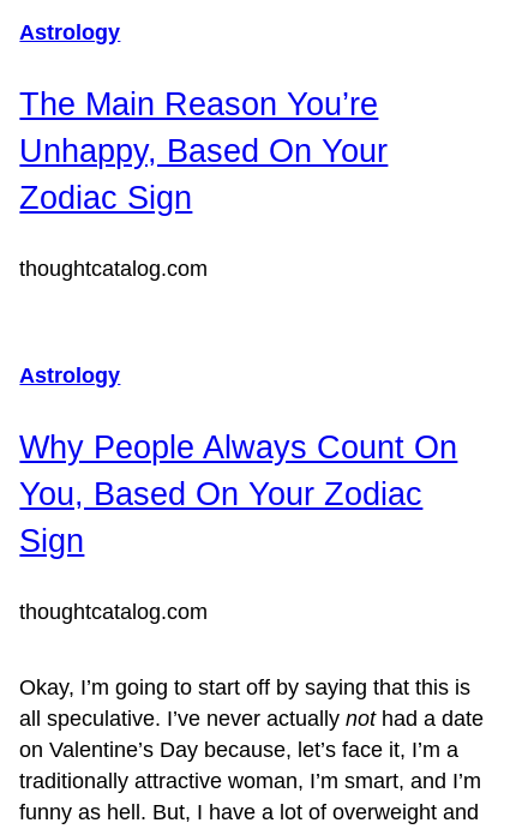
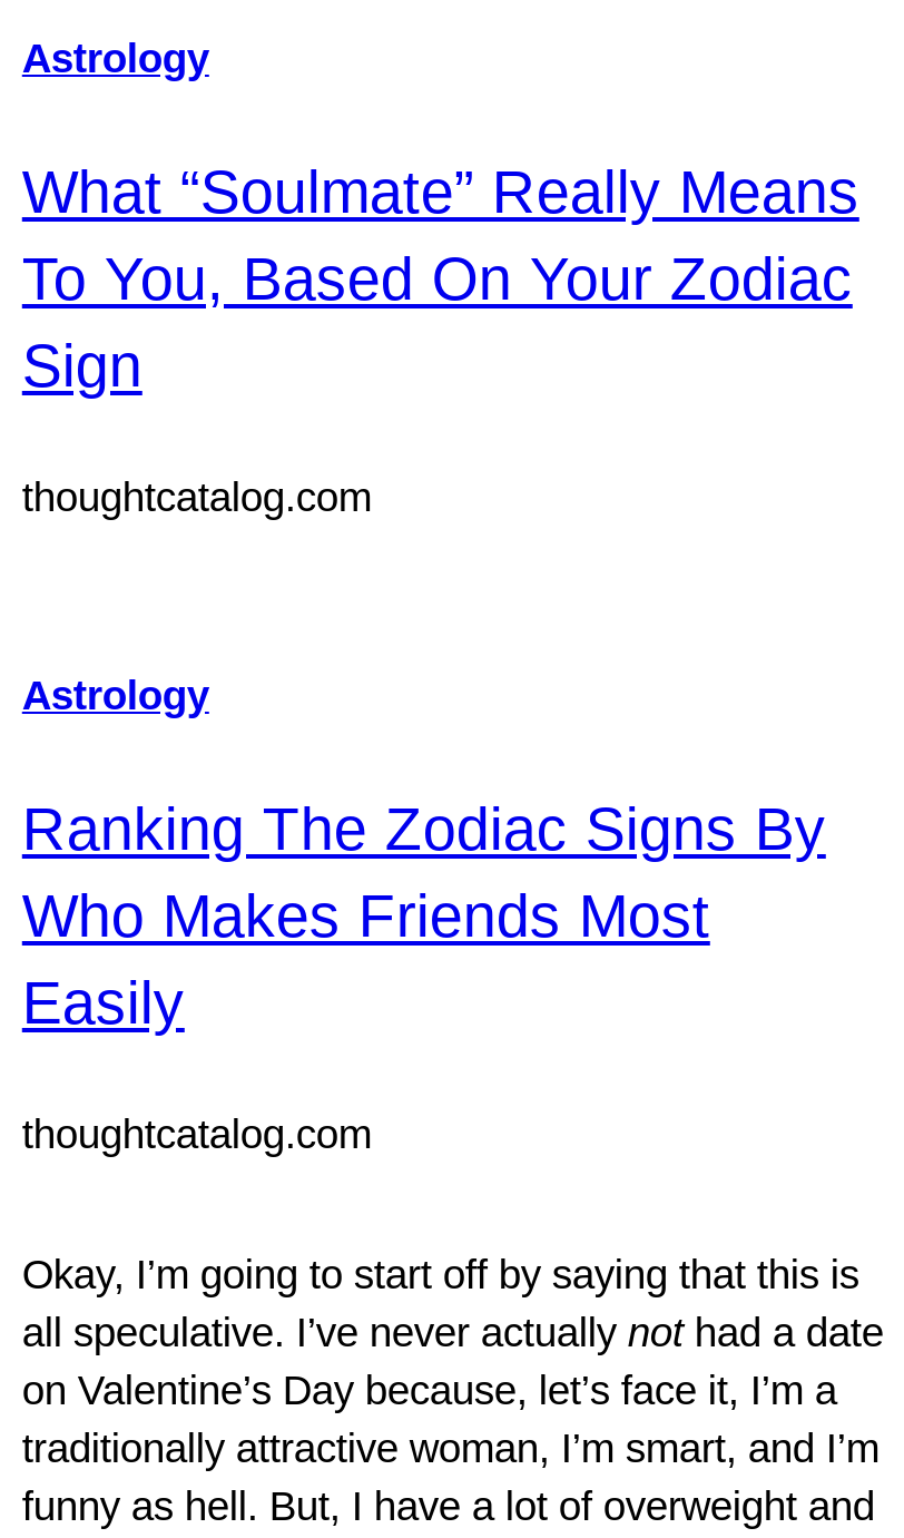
- The Main Reason You’re
- Unhappy, Based On Your
- Zodiac Sign
+ What “Soulmate” Really Means
+ To You, Based On Your Zodiac
+ Sign

- Why People Always Count On
- You, Based On Your Zodiac
- Sign
+ Ranking The Zodiac Signs By
+ Who Makes Friends Most
+ Easily
